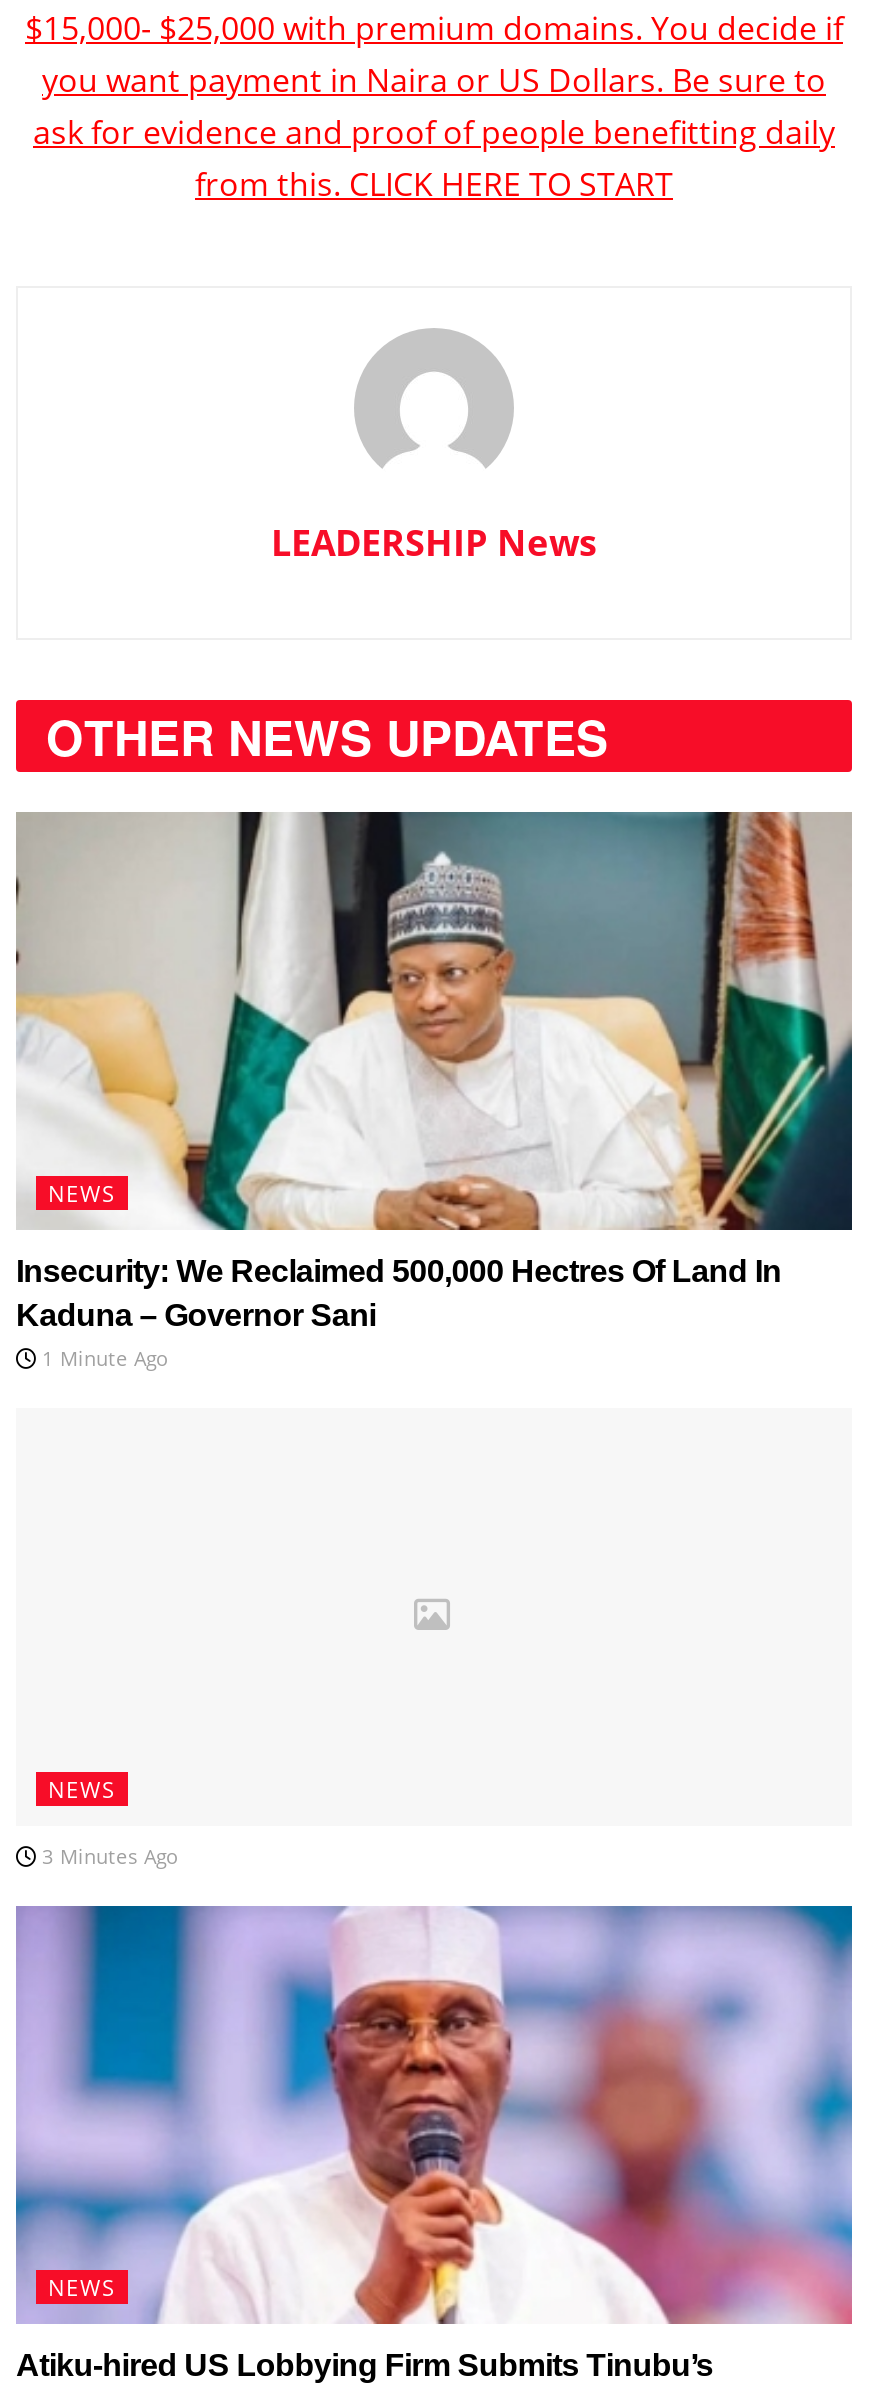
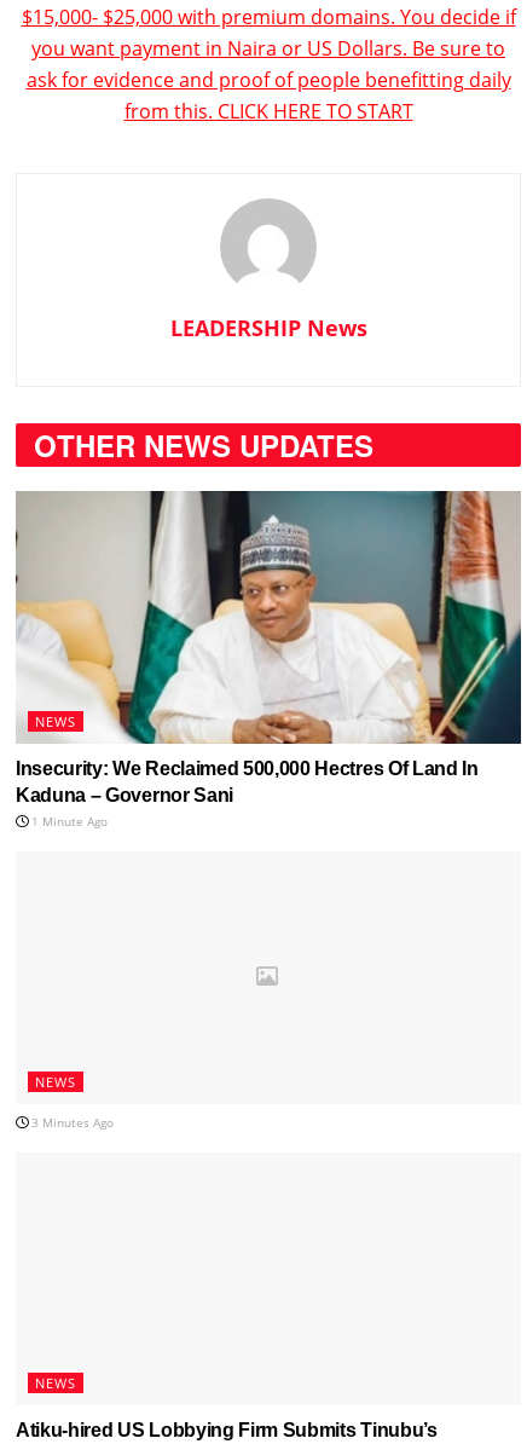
- [image]
